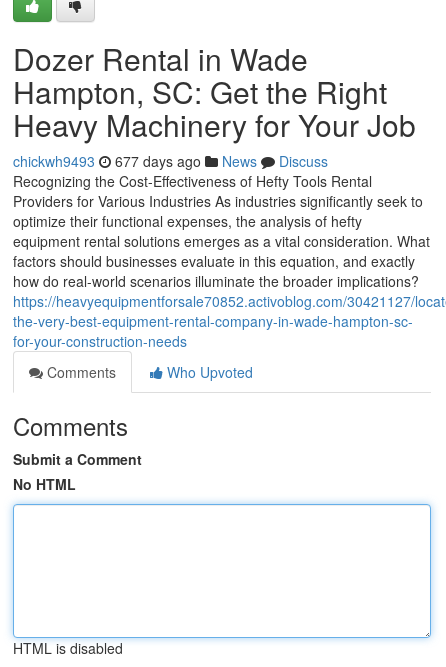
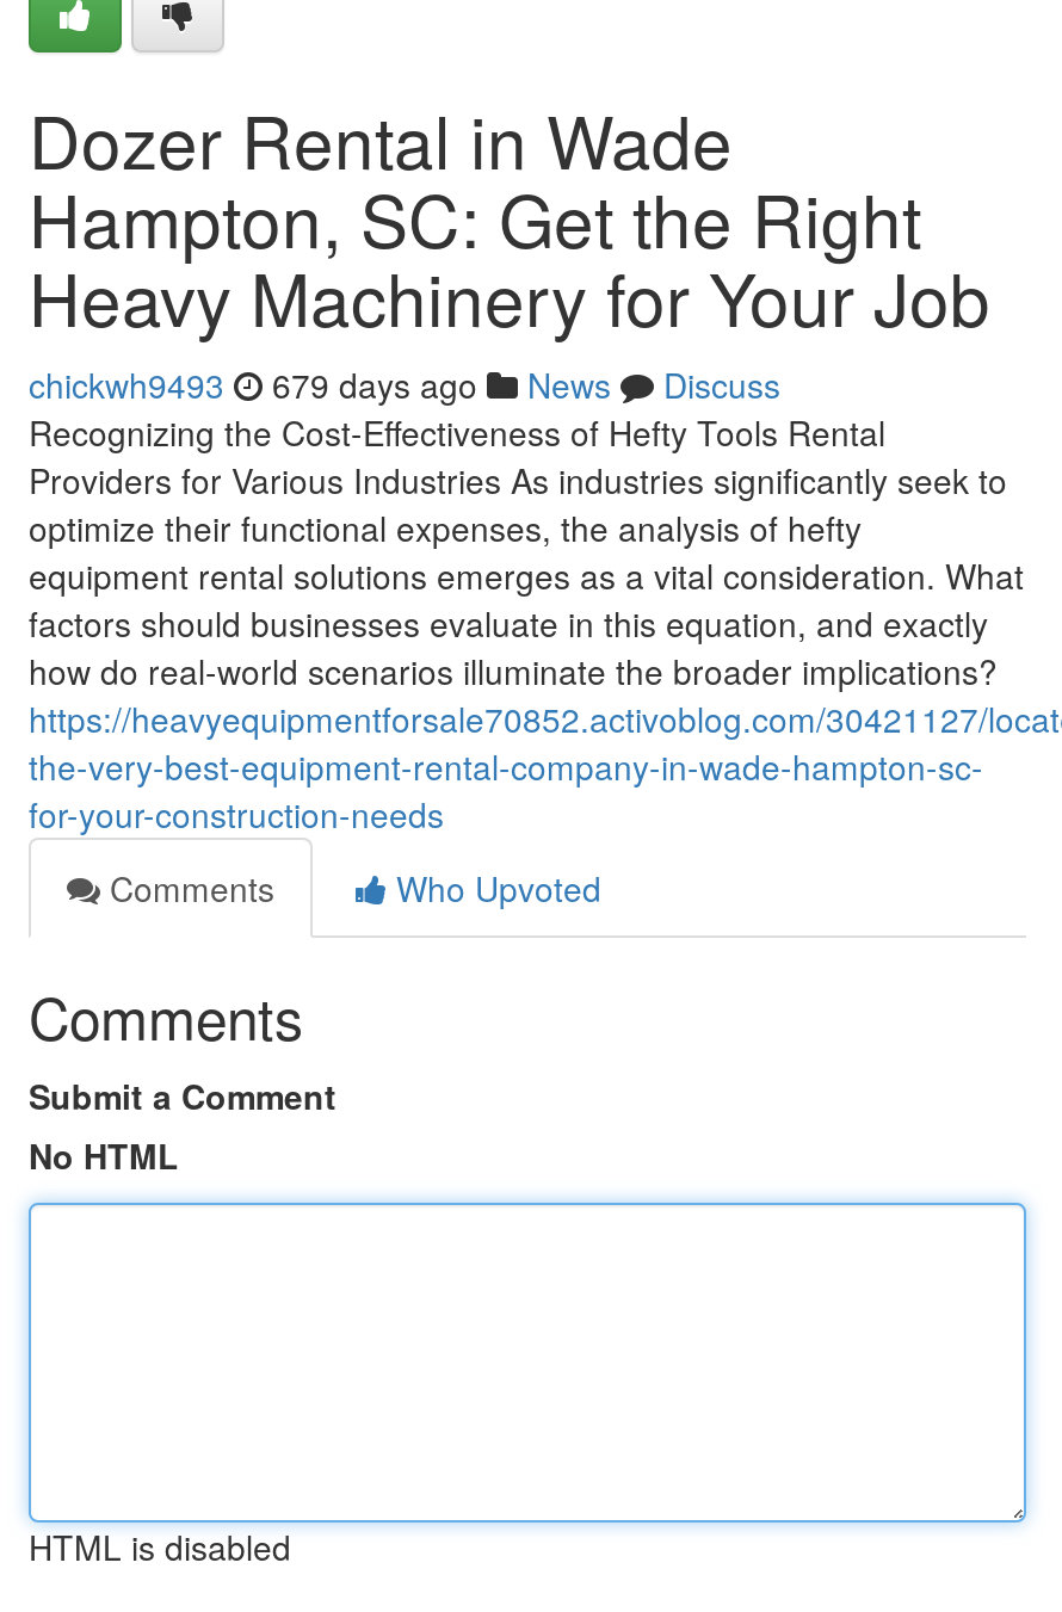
- chickwh9493 677 days ago News Discuss
+ chickwh9493 679 days ago News Discuss
